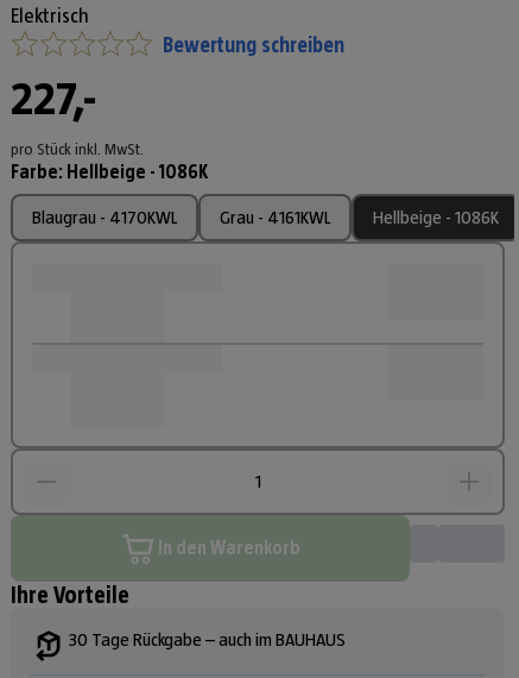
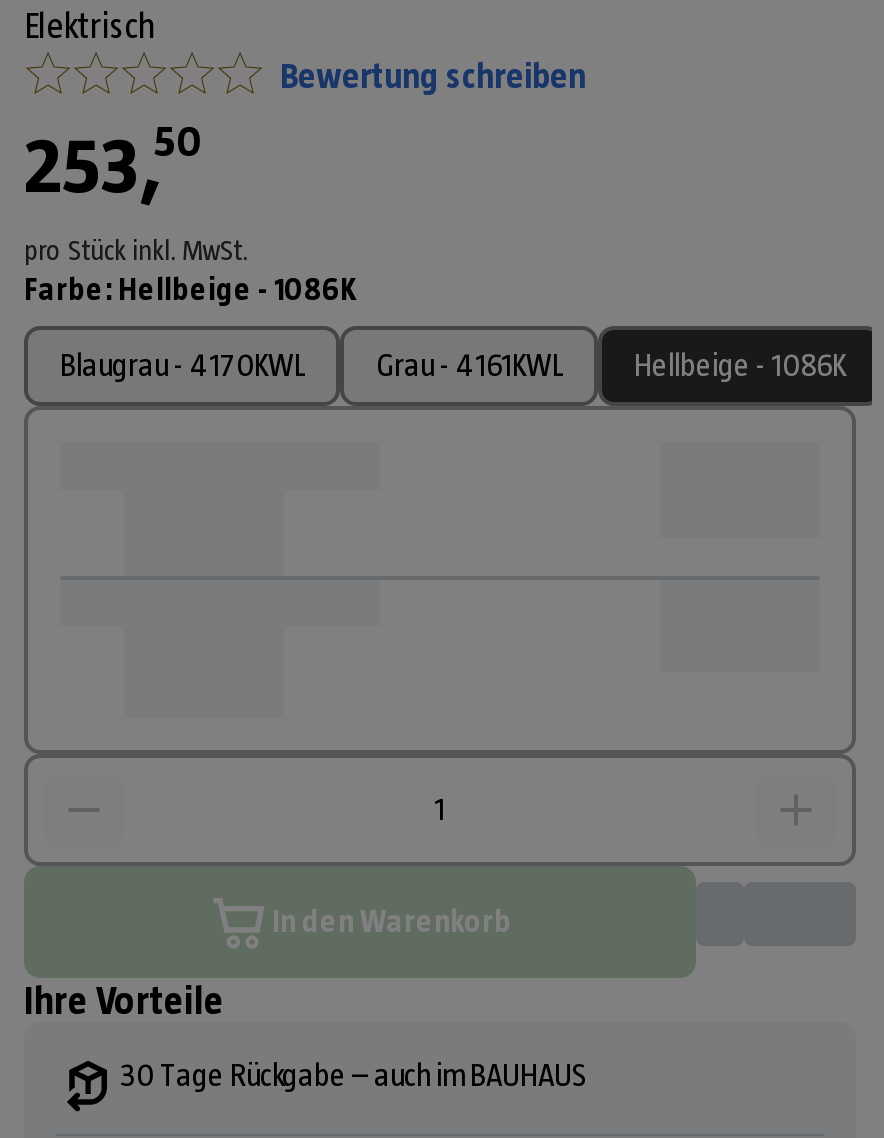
- 227,-
+ 253,
+ 50
